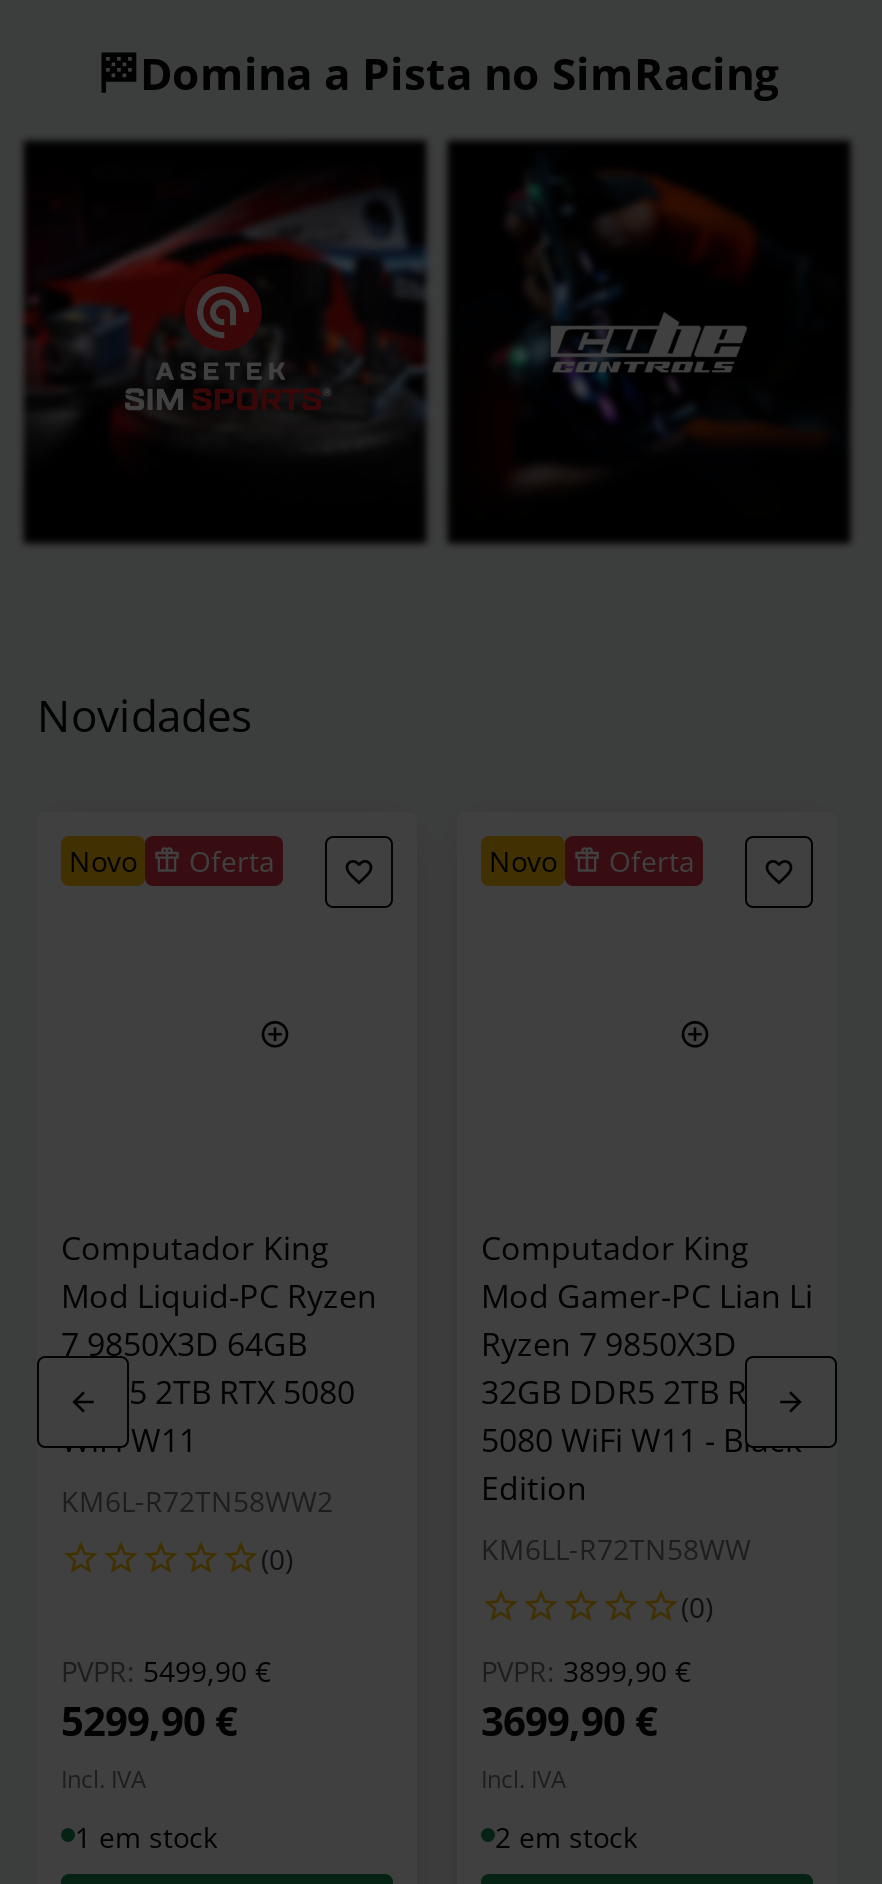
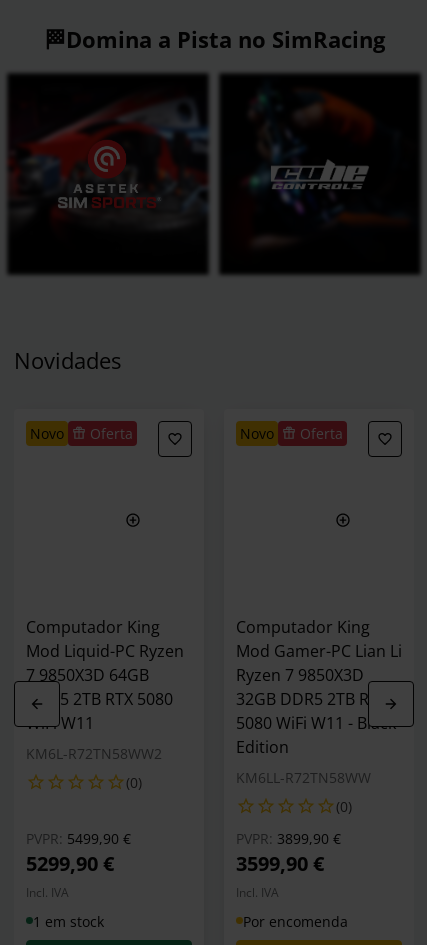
- 3699,90 €
+ 3599,90 €

- 2 em stock
+ Por encomenda
